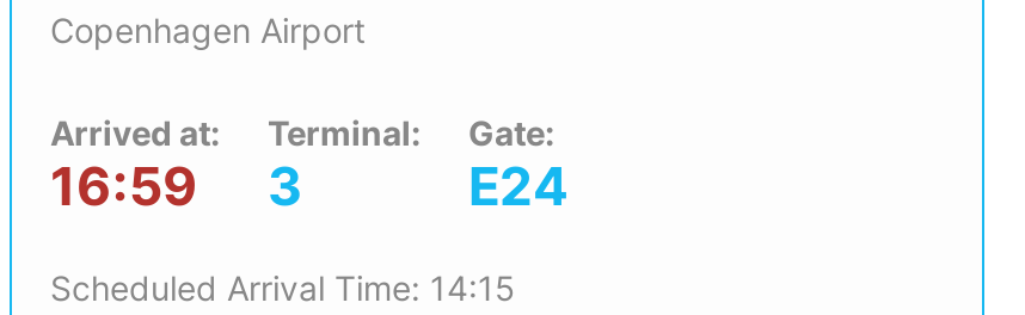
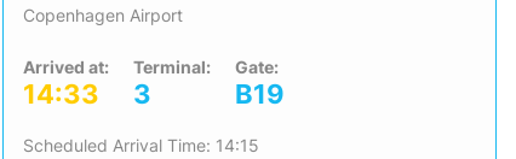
- 16:59 3
+ 14:33 3

- E24
+ B19
